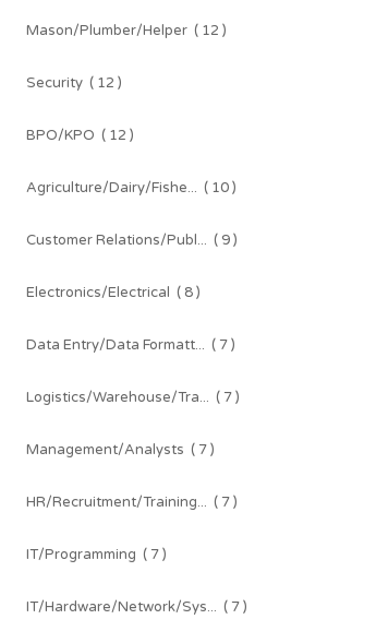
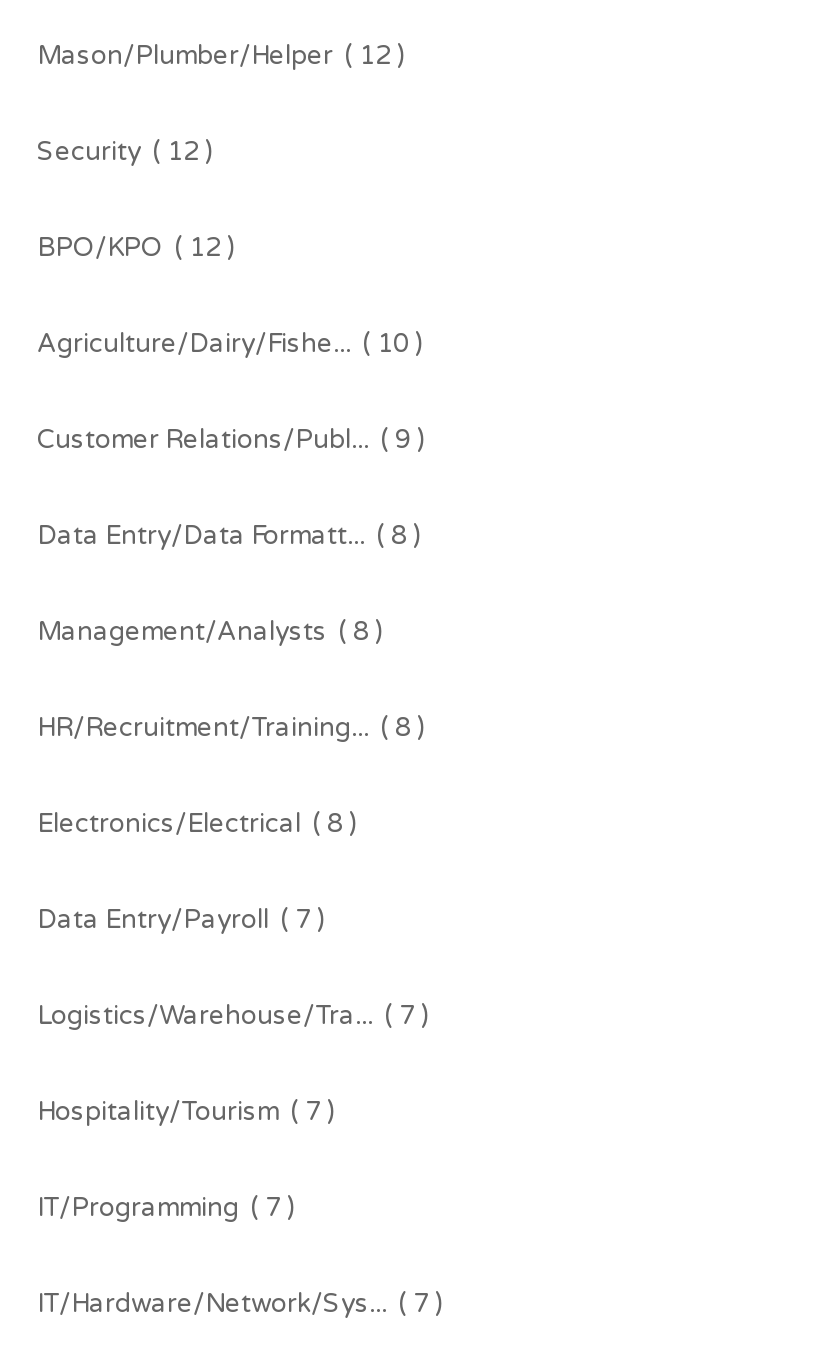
+ Data Entry/Data Formatt... ( 8 )
+ Management/Analysts ( 8 )
+ HR/Recruitment/Training... ( 8 )

moved down: Electronics/Electrical ( 8 )

- Data Entry/Data Formatt... ( 7 )
+ Data Entry/Payroll ( 7 )

moved down: Logistics/Warehouse/Tra... ( 7 )

- Management/Analysts ( 7 )
- HR/Recruitment/Training... ( 7 )
+ Hospitality/Tourism ( 7 )
